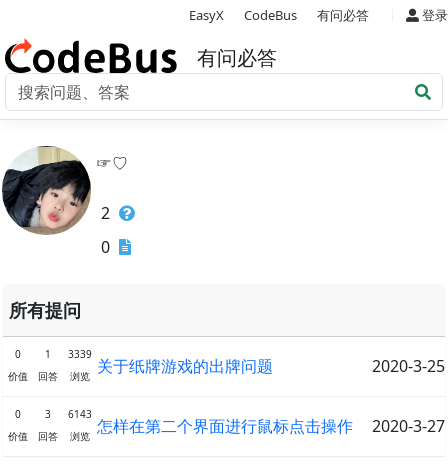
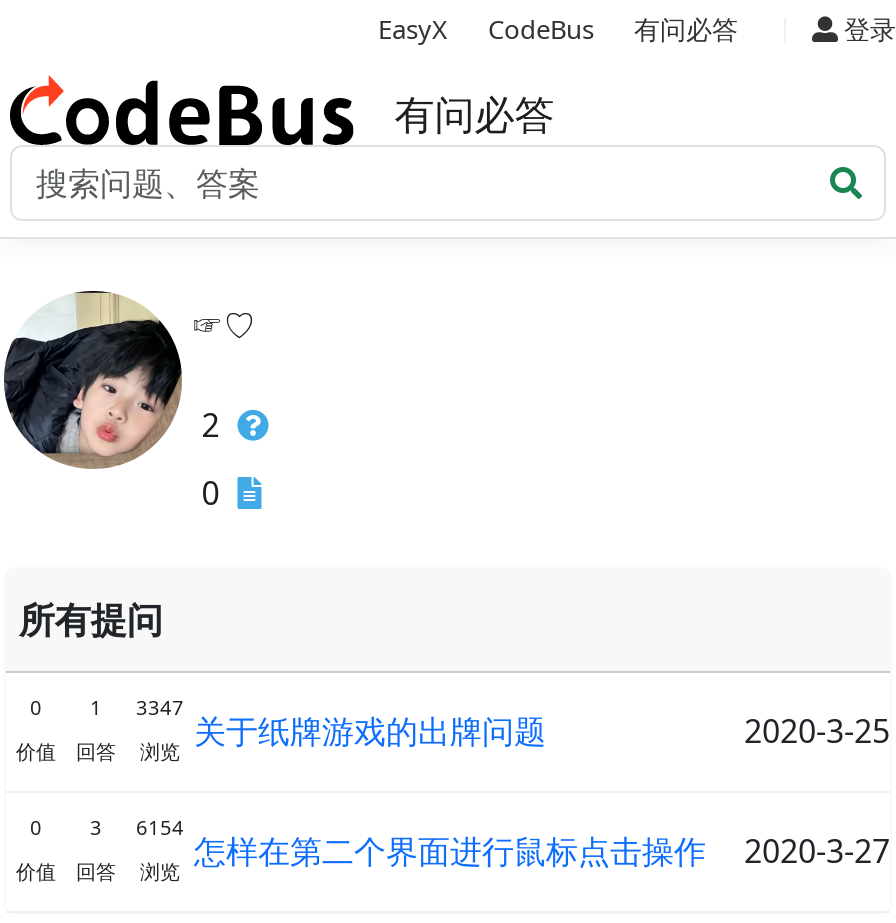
- 0 1 3339
+ 0 1 3347

- 0 3 6143
+ 0 3 6154
